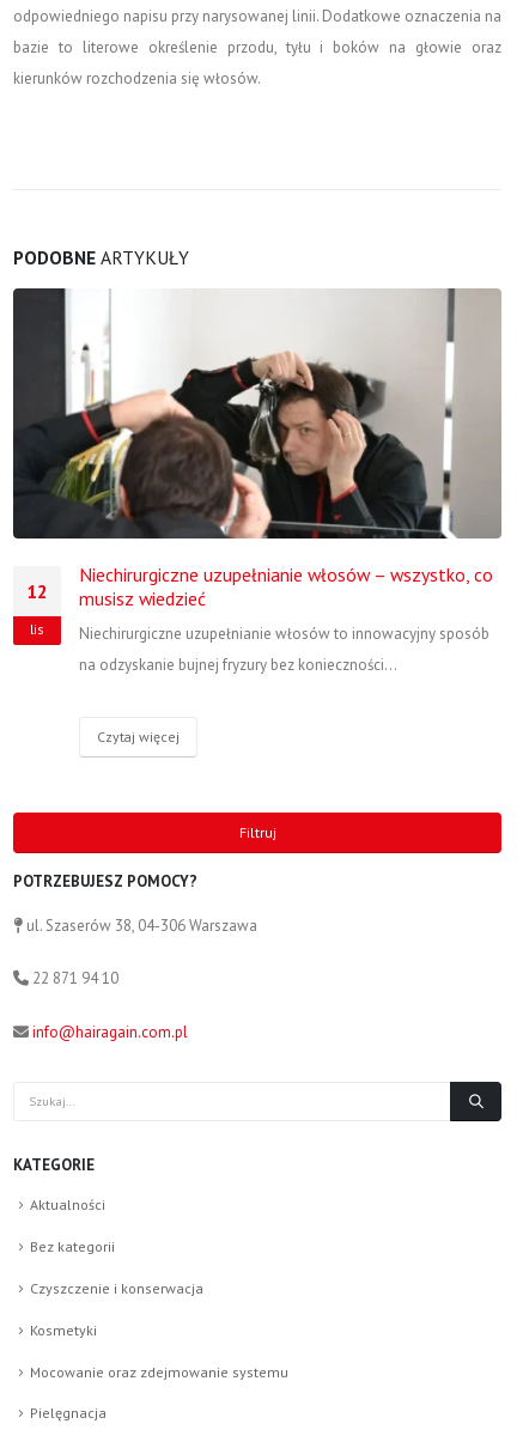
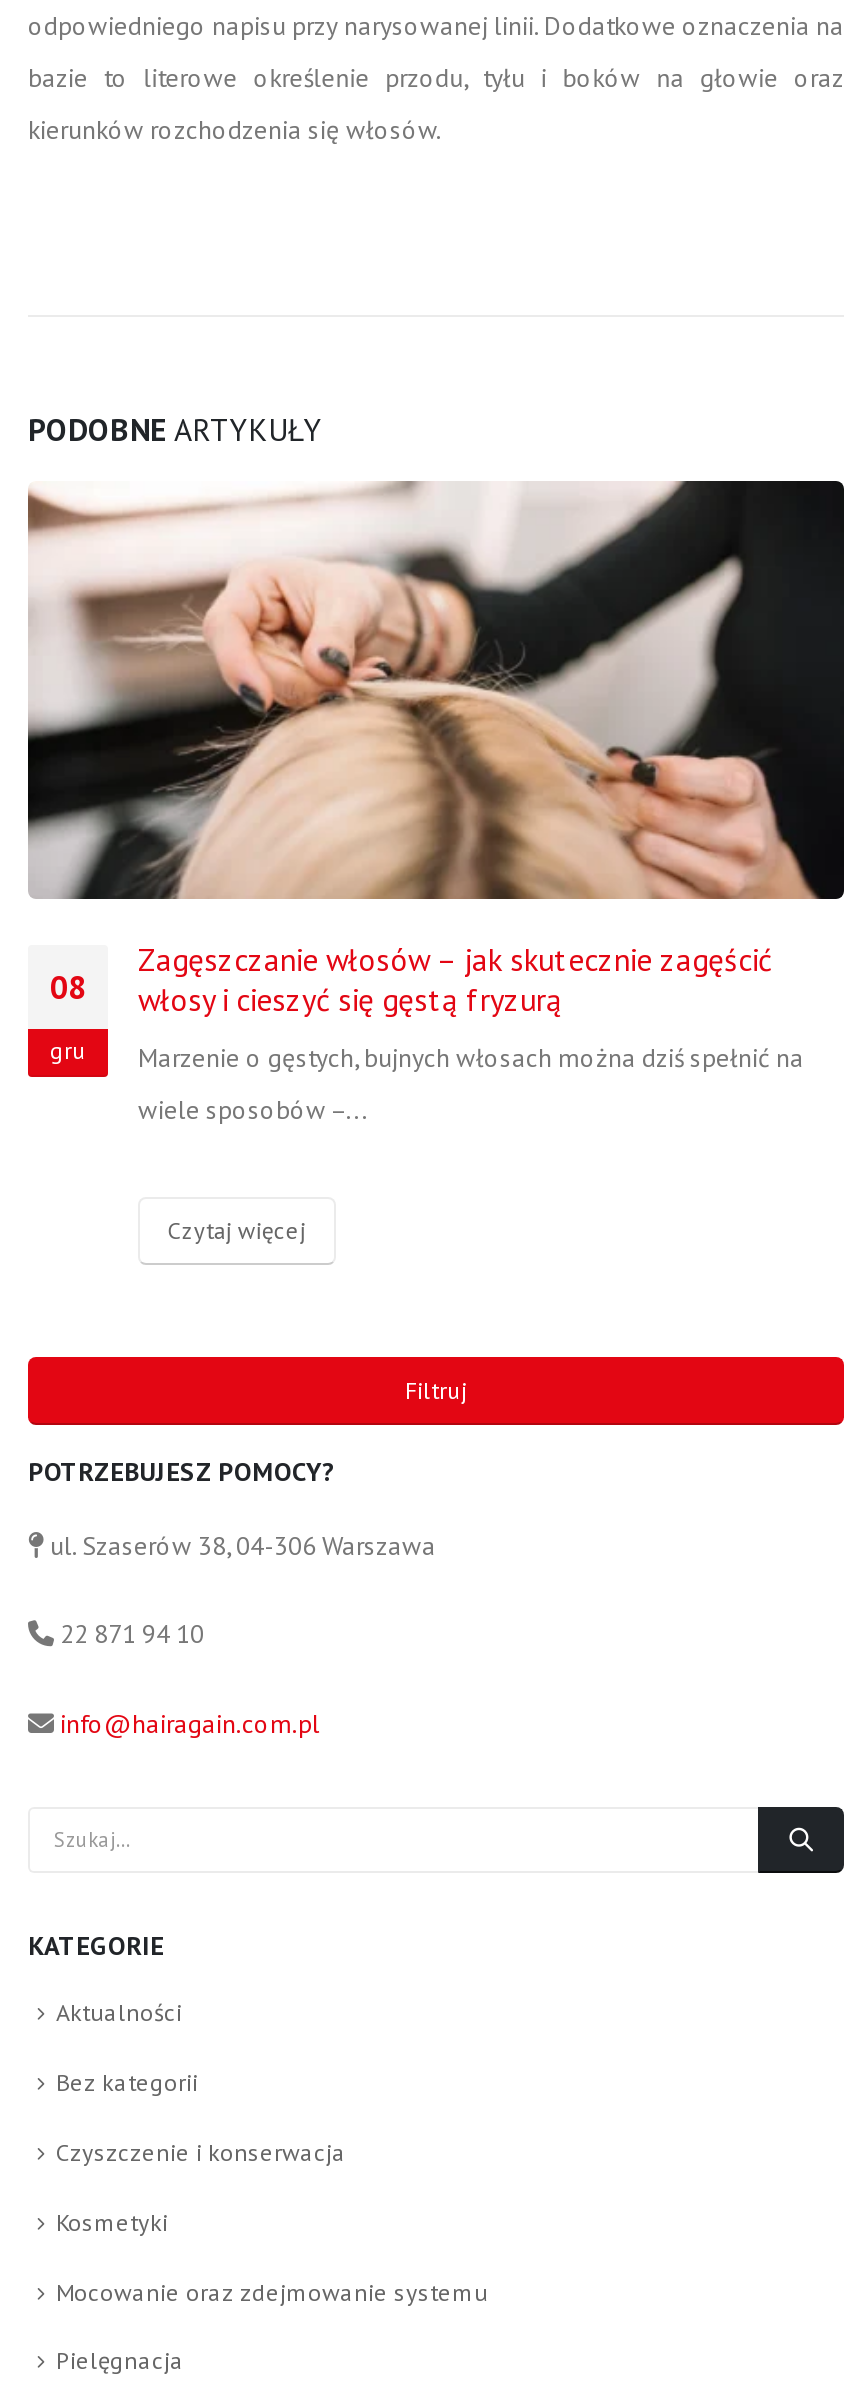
- [image]
- Niechirurgiczne uzupełnianie włosów – wszystko, co
- musisz wiedzieć
+ [image]
+ Zagęszczanie włosów – jak skutecznie zagęścić
+ włosy i cieszyć się gęstą fryzurą

- 12
+ 08

- lis
+ gru

- Niechirurgiczne uzupełnianie włosów to innowacyjny sposób
+ Marzenie o gęstych, bujnych włosach można dziś spełnić na

- na odzyskanie bujnej fryzury bez konieczności...
+ wiele sposobów –...
